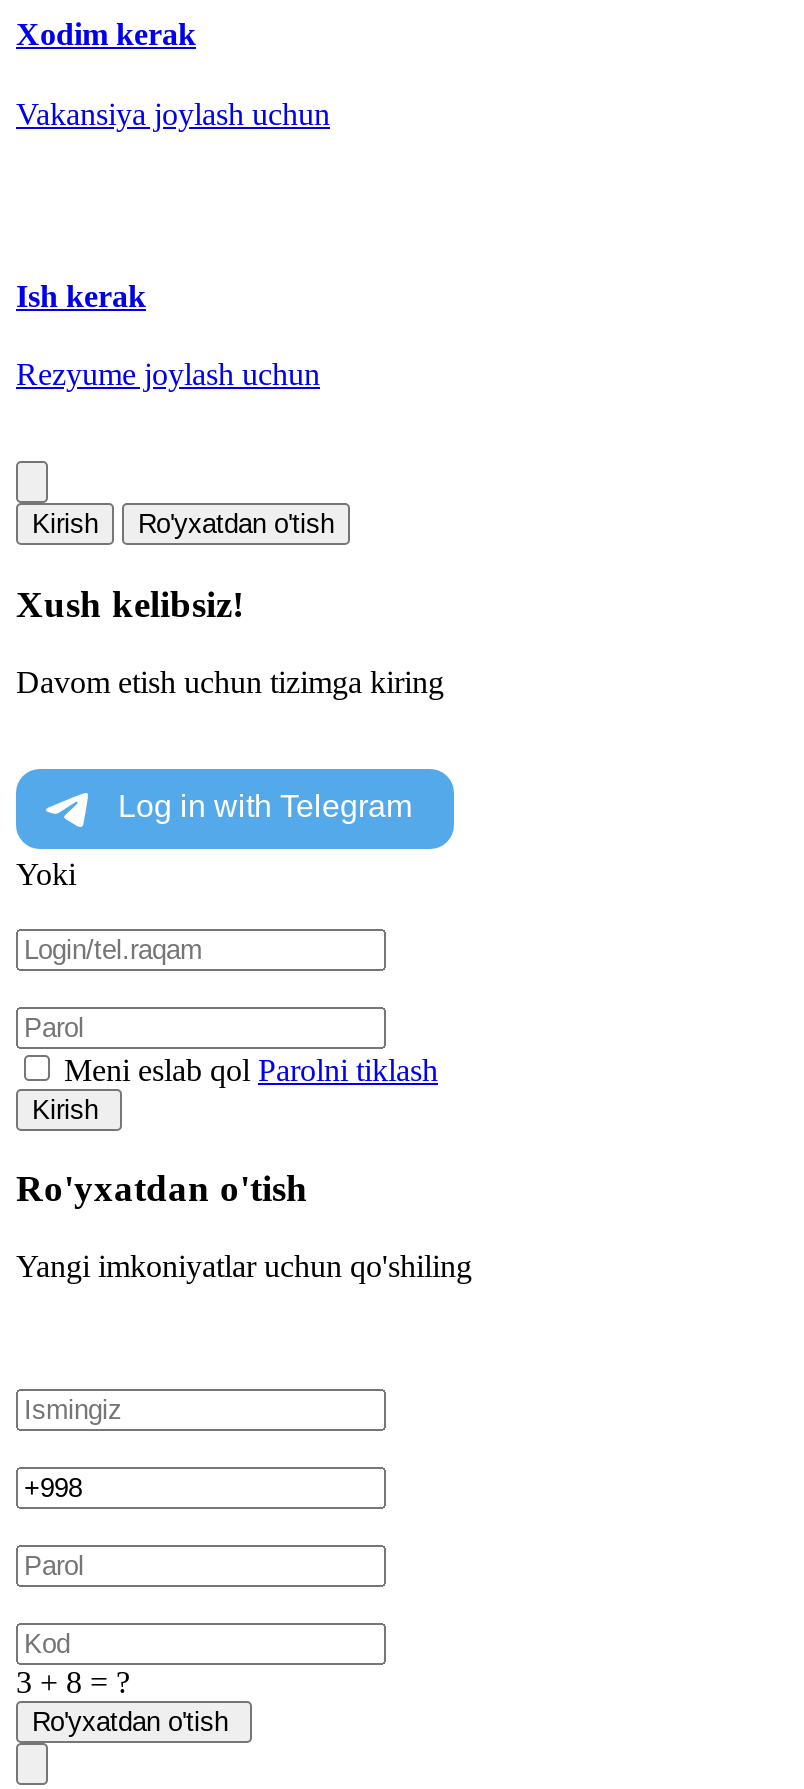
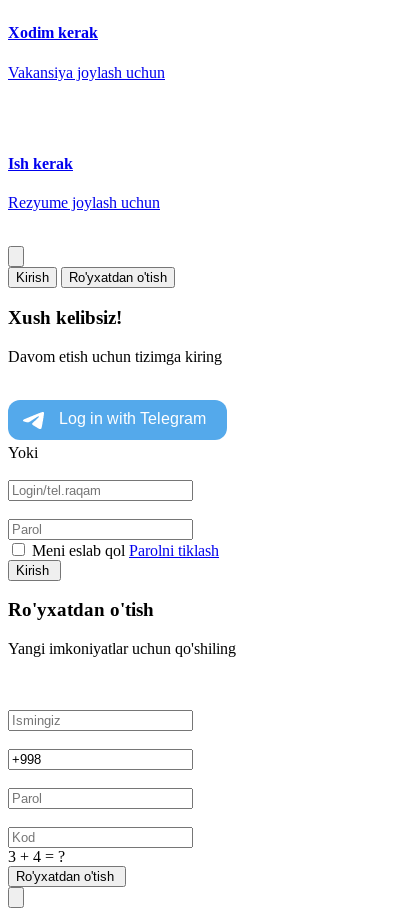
- 3 + 8 = ?
+ 3 + 4 = ?
